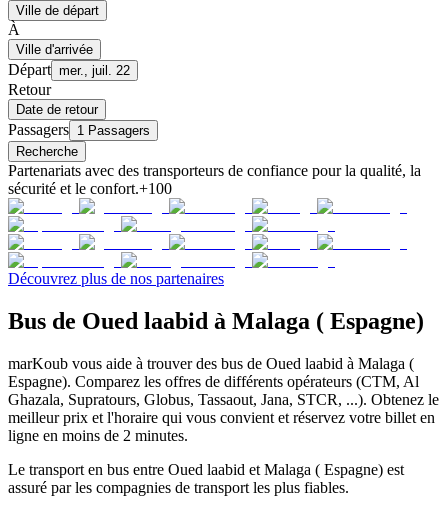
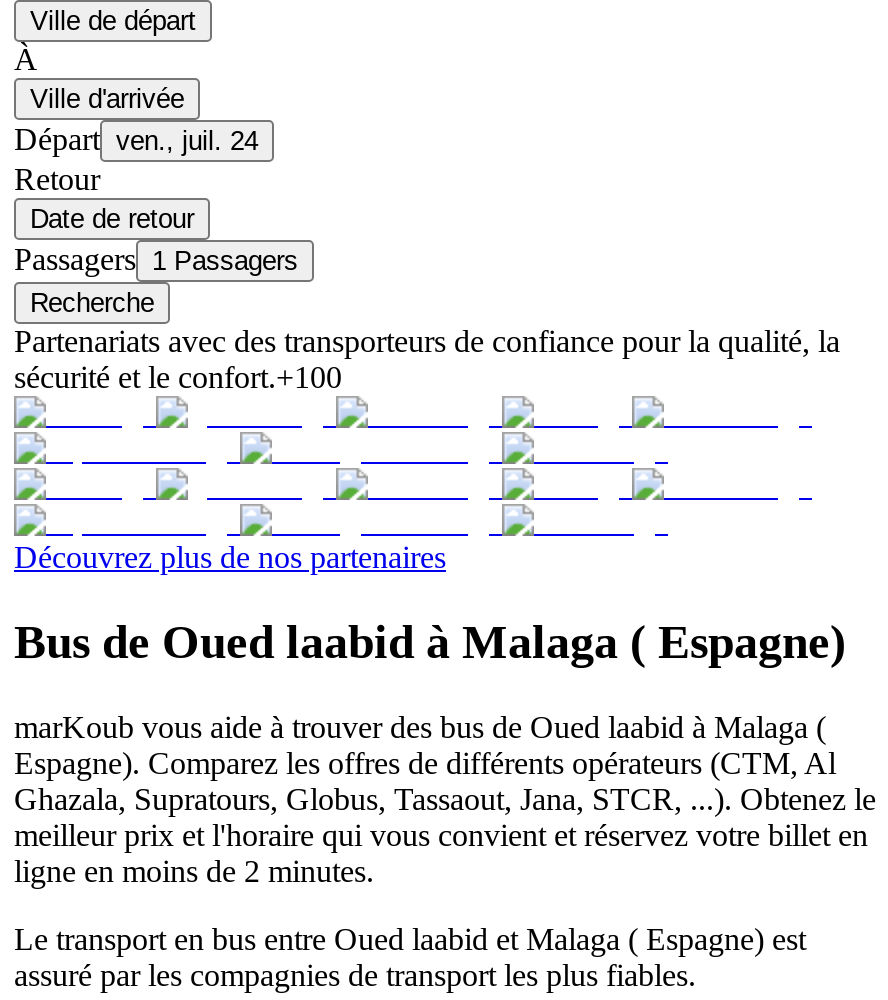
- Départ mer., juil. 22
+ Départ ven., juil. 24
